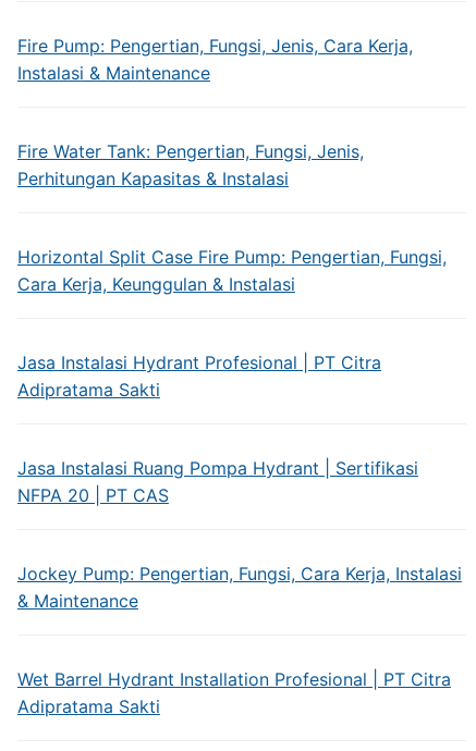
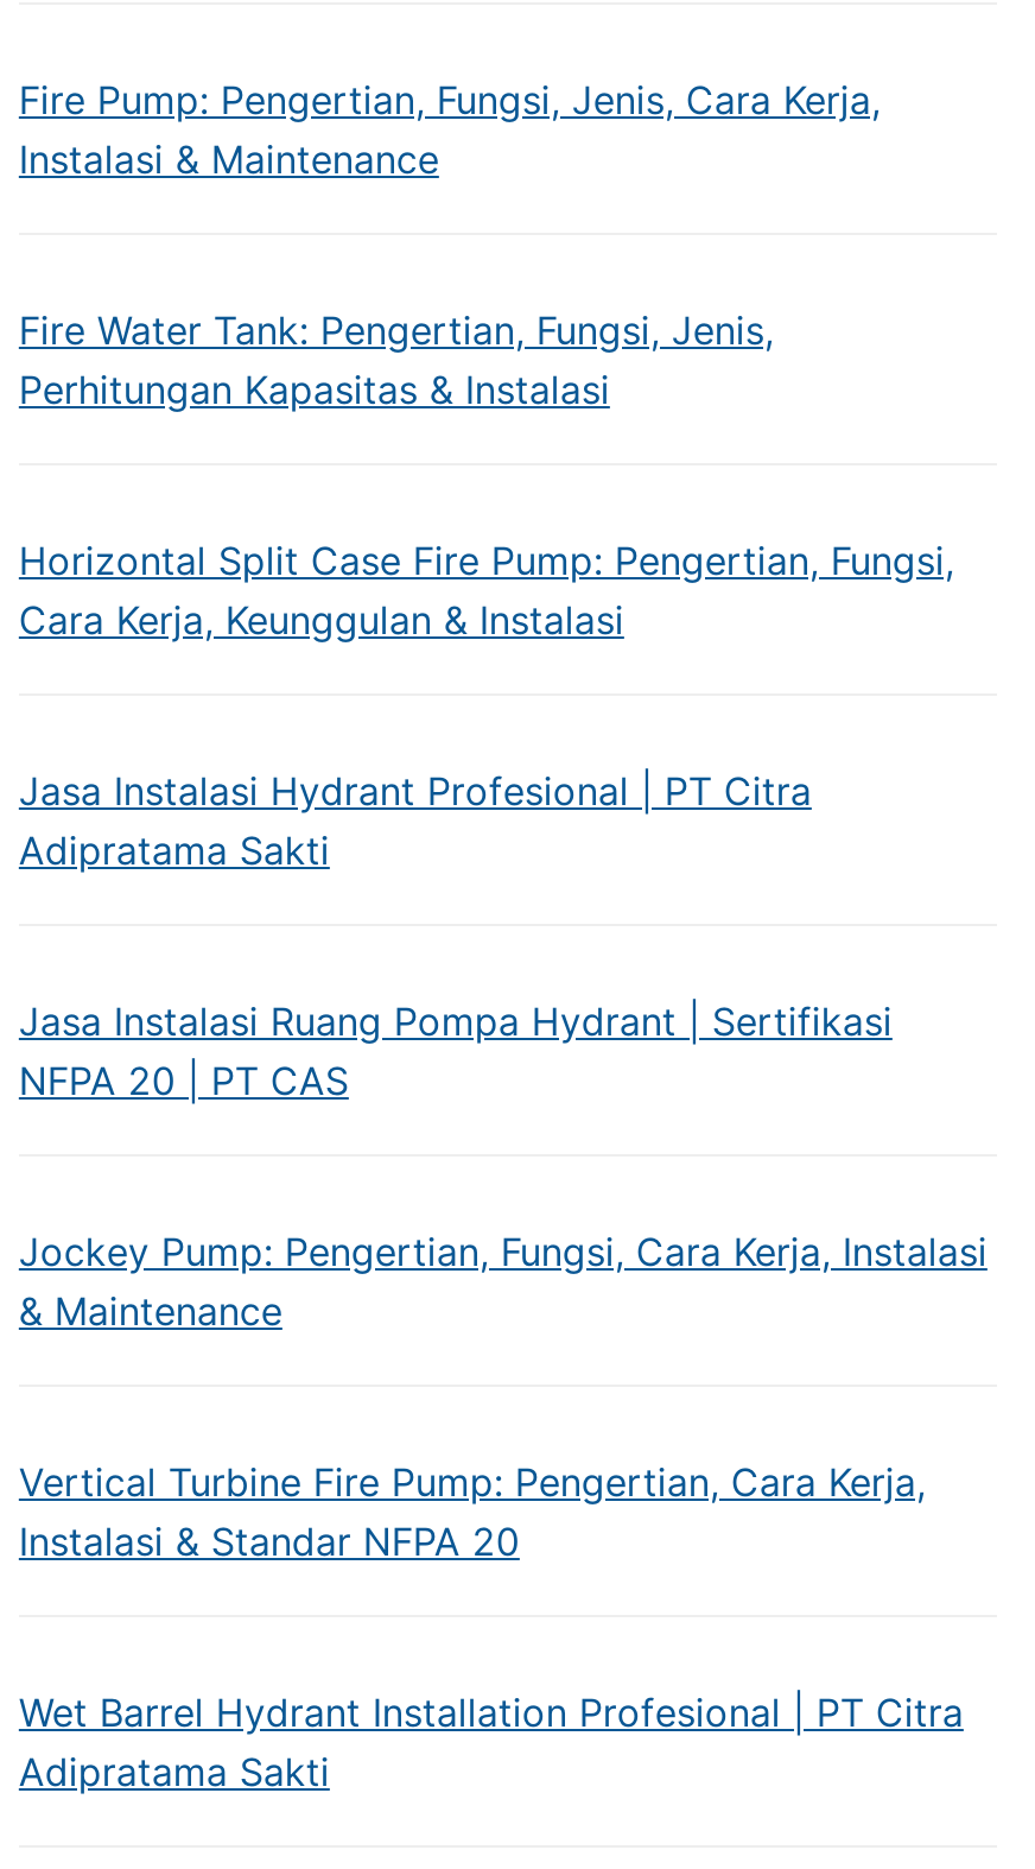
+ Vertical Turbine Fire Pump: Pengertian, Cara Kerja,
+ Instalasi & Standar NFPA 20
